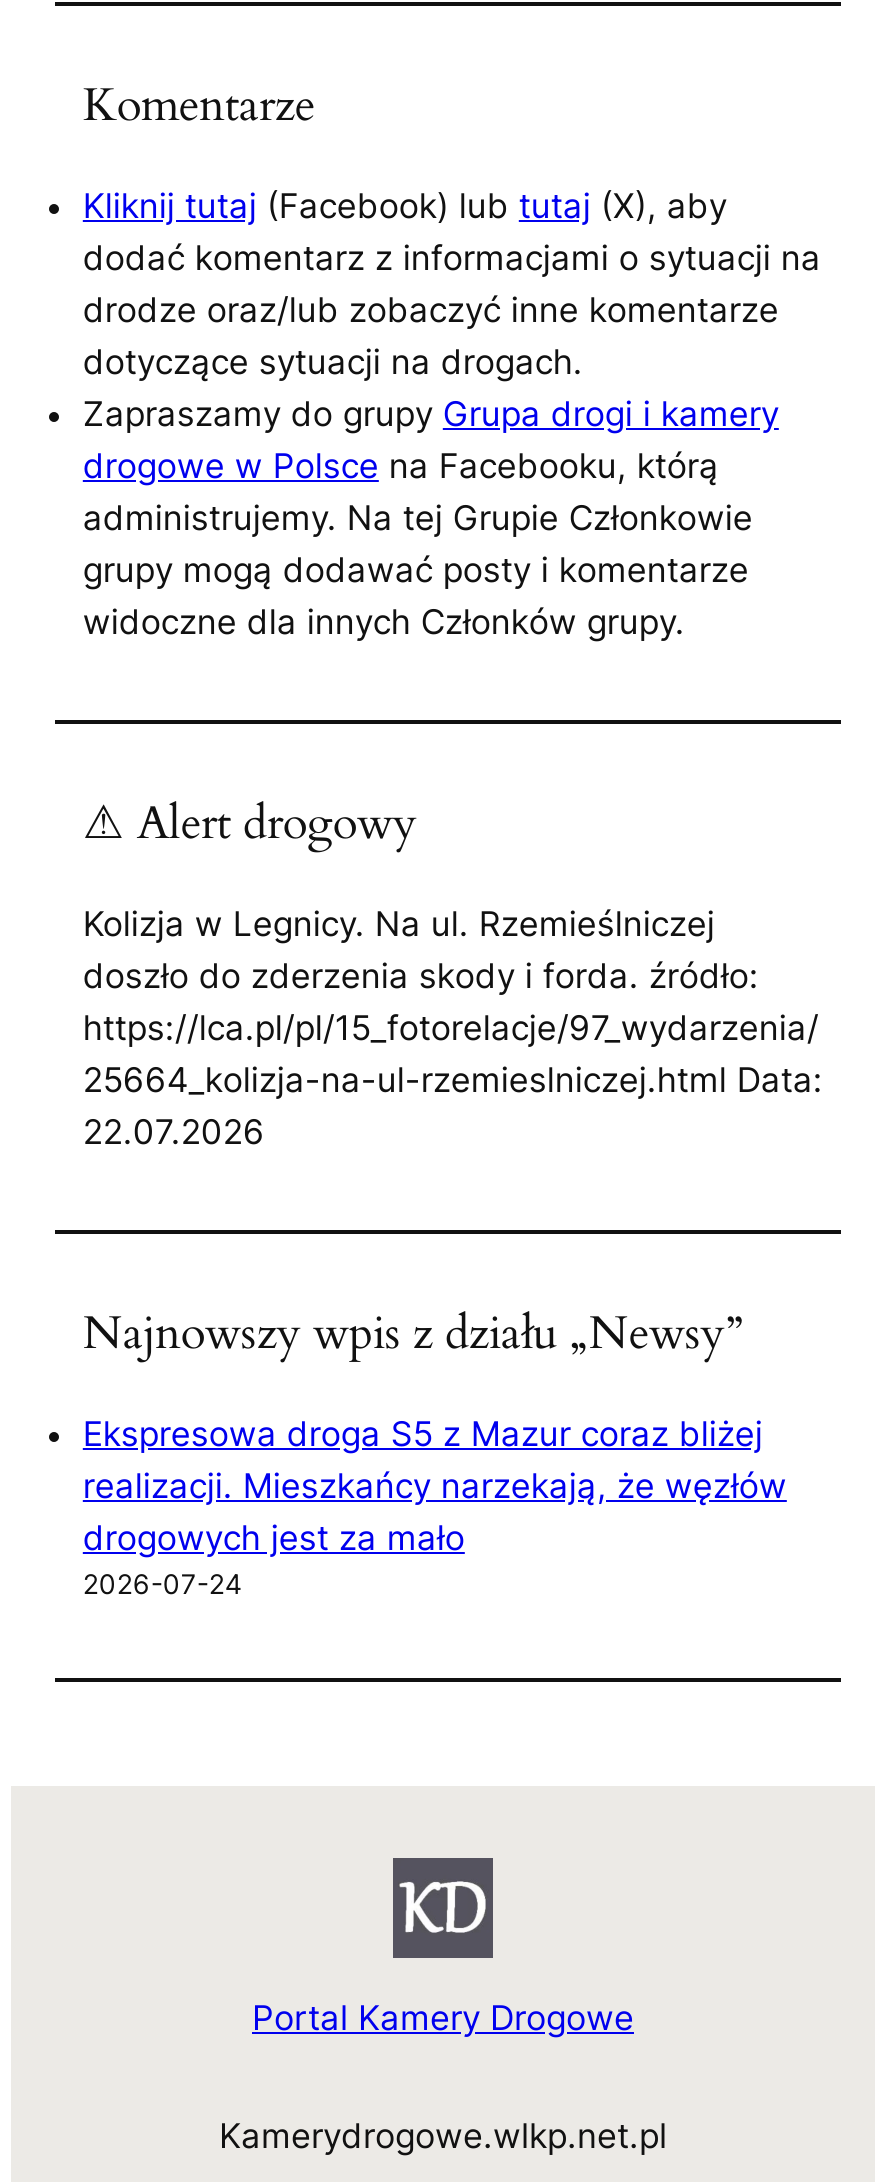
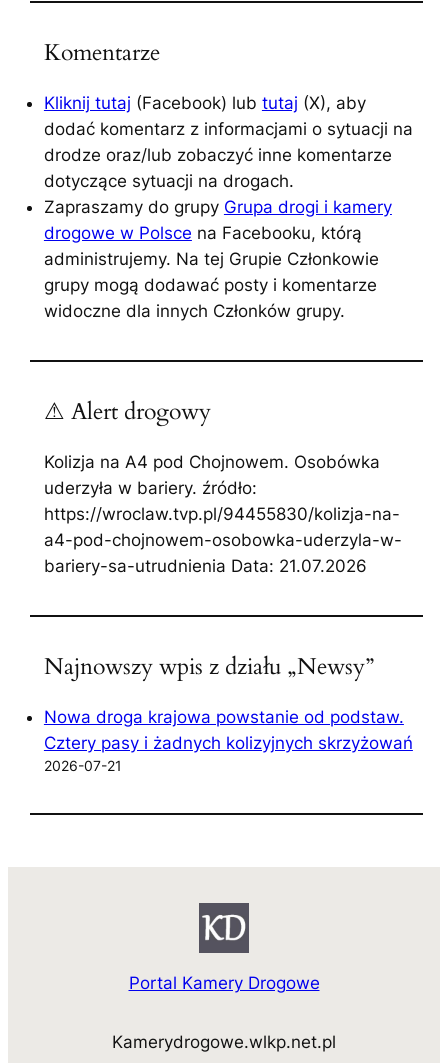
- Kolizja w Legnicy. Na ul. Rzemieślniczej
- doszło do zderzenia skody i forda. źródło:
- https://lca.pl/pl/15_fotorelacje/97_wydarzenia/
- 25664_kolizja-na-ul-rzemieslniczej.html Data:
- 22.07.2026
+ Kolizja na A4 pod Chojnowem. Osobówka
+ uderzyła w bariery. źródło:
+ https://wroclaw.tvp.pl/94455830/kolizja-na-
+ a4-pod-chojnowem-osobowka-uderzyla-w-
+ bariery-sa-utrudnienia Data: 21.07.2026

- Ekspresowa droga S5 z Mazur coraz bliżej
- realizacji. Mieszkańcy narzekają, że węzłów
- drogowych jest za mało
- 2026-07-24
+ Nowa droga krajowa powstanie od podstaw.
+ Cztery pasy i żadnych kolizyjnych skrzyżowań
+ 2026-07-21
